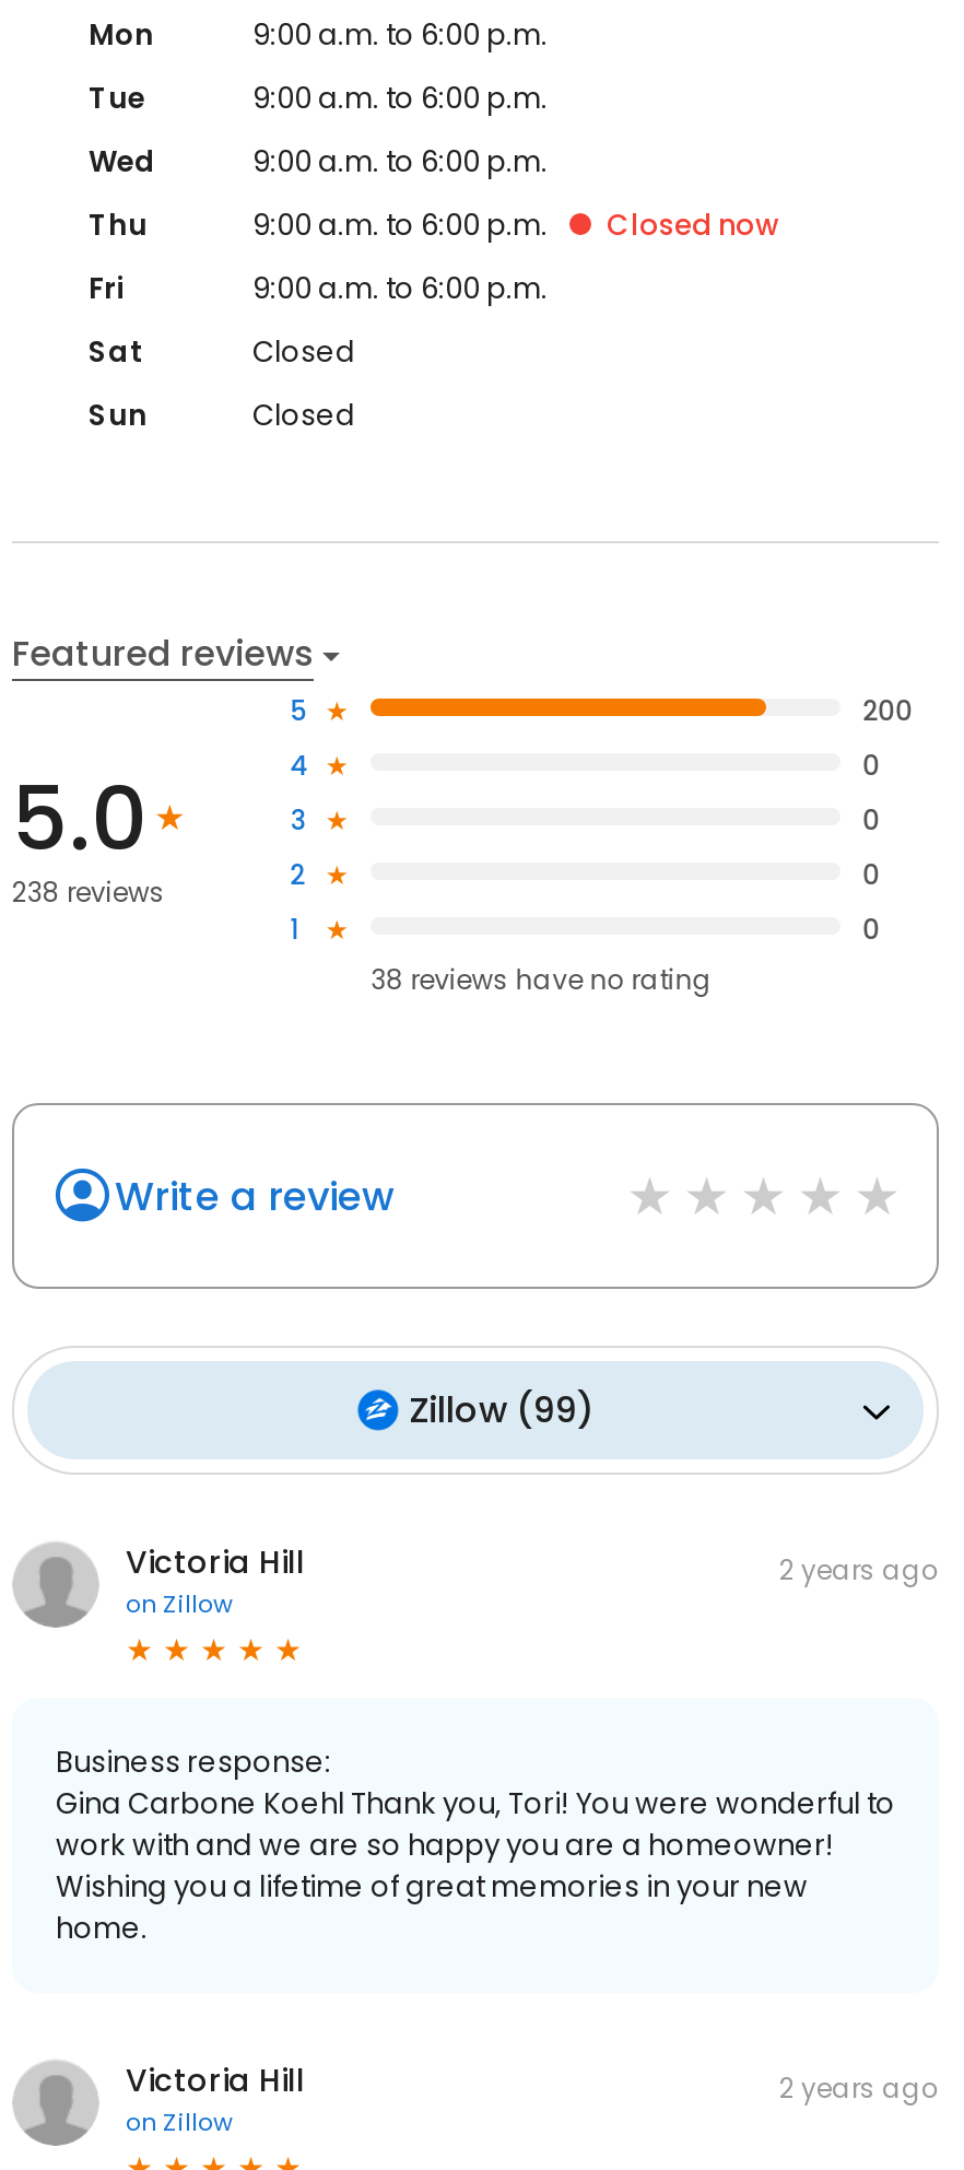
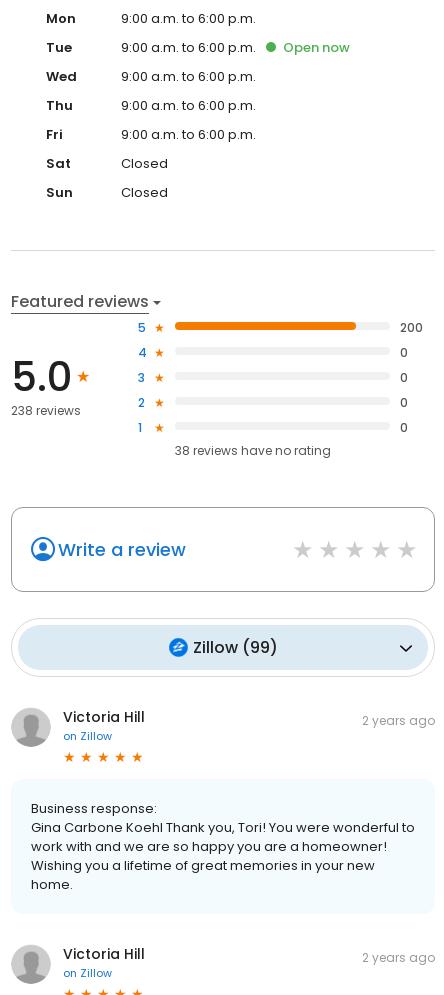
+ Open now

- Closed now
